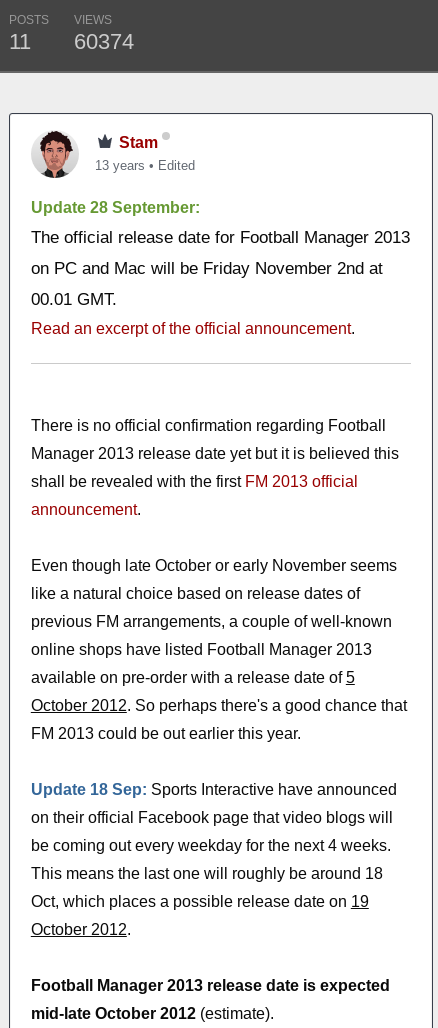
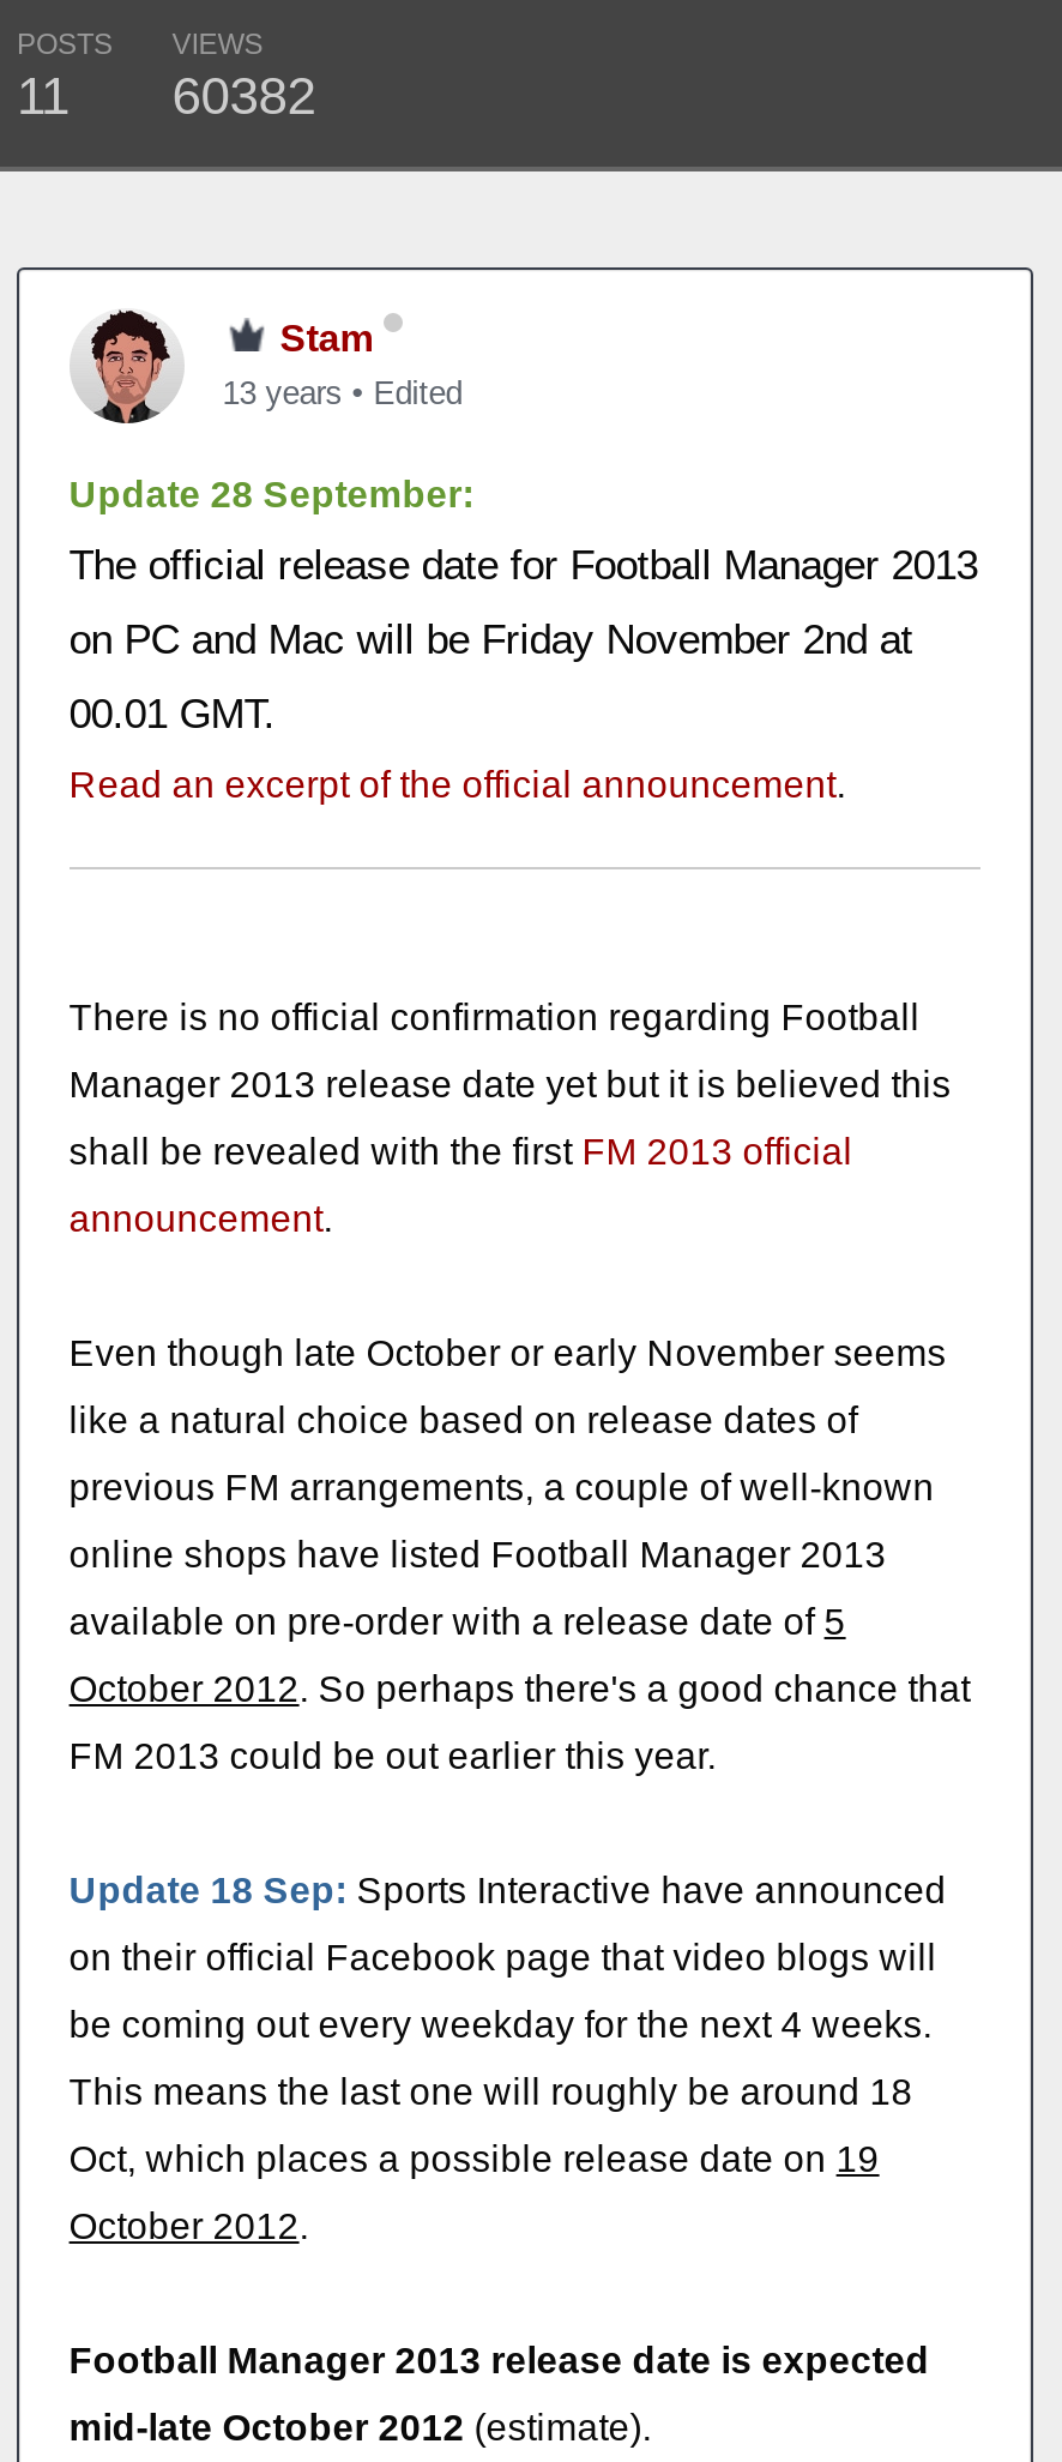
- 11 60374
+ 11 60382
